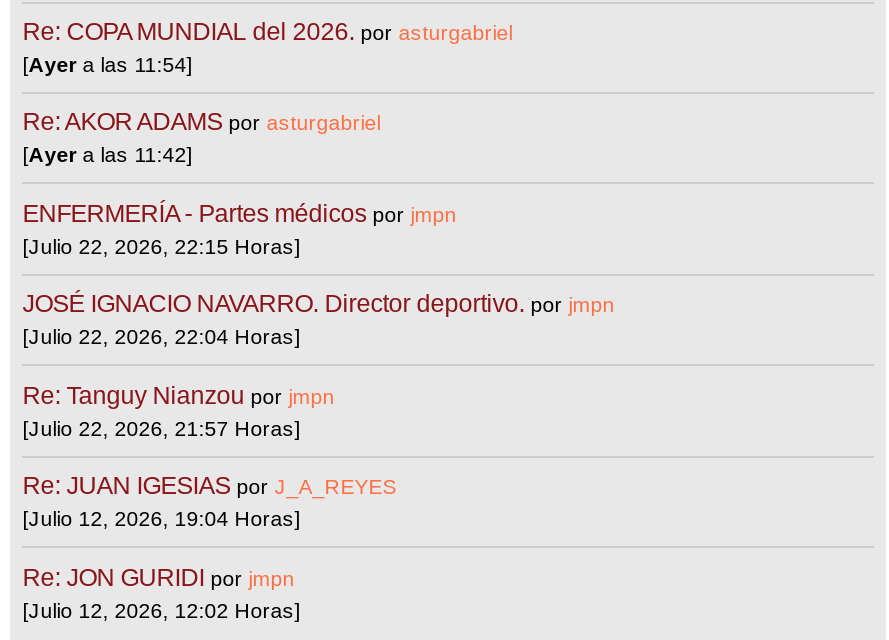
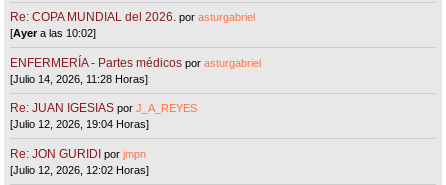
- [Ayer a las 11:54]
- Re: AKOR ADAMS por asturgabriel
- [Ayer a las 11:42]
- ENFERMERÍA - Partes médicos por jmpn
- [Julio 22, 2026, 22:15 Horas]
- JOSÉ IGNACIO NAVARRO. Director deportivo. por jmpn
- [Julio 22, 2026, 22:04 Horas]
- Re: Tanguy Nianzou por jmpn
- [Julio 22, 2026, 21:57 Horas]
+ [Ayer a las 10:02]
+ ENFERMERÍA - Partes médicos por asturgabriel
+ [Julio 14, 2026, 11:28 Horas]
